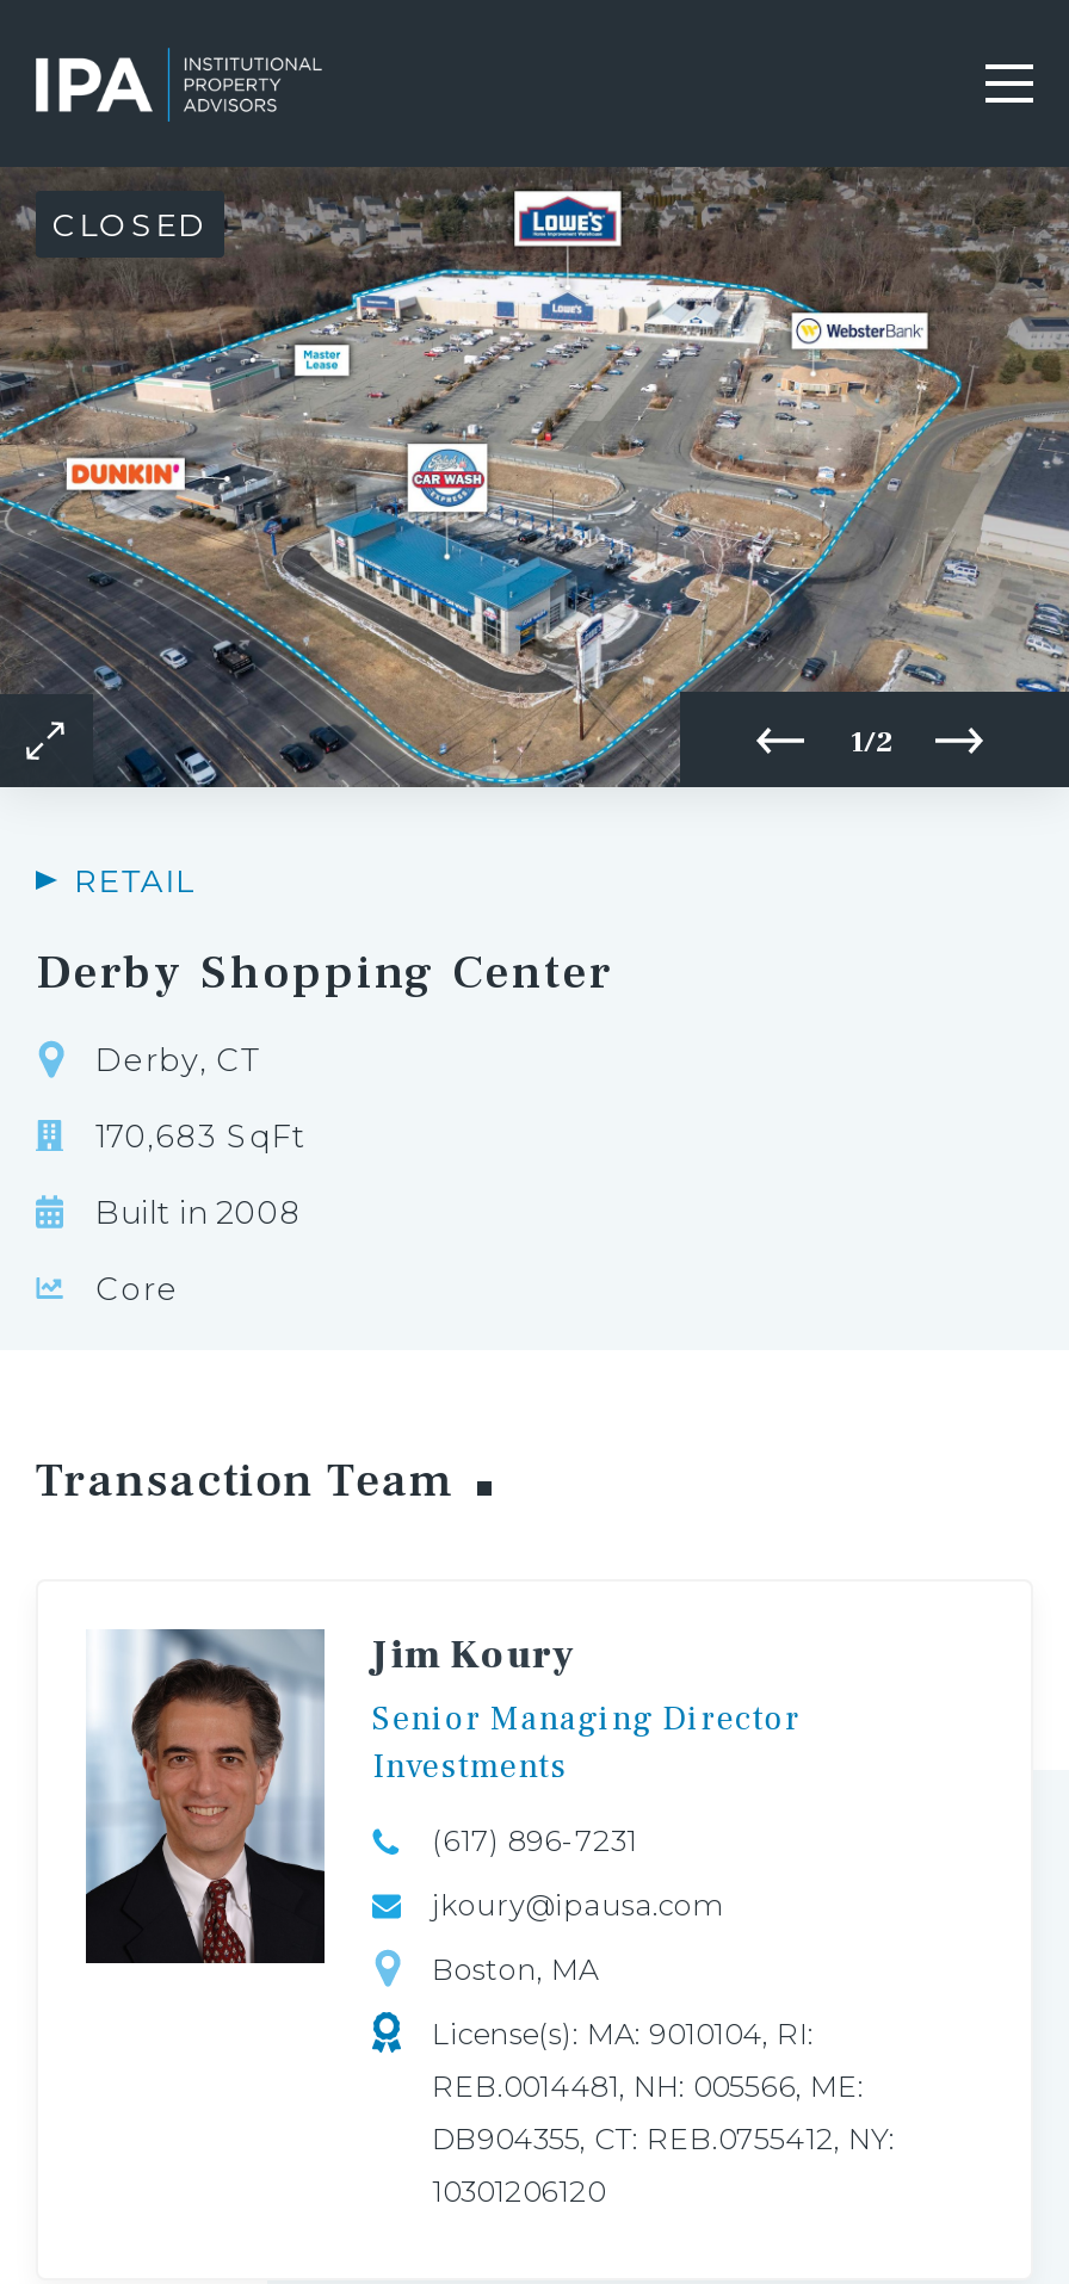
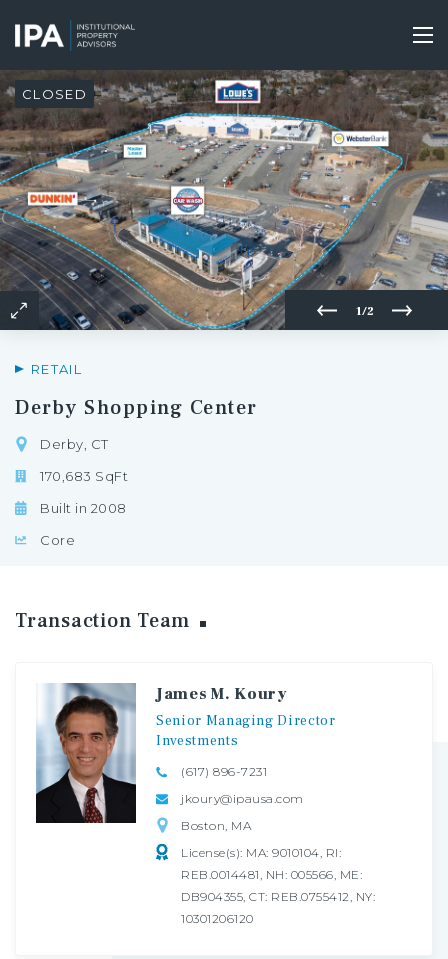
- Jim Koury
+ James M. Koury
